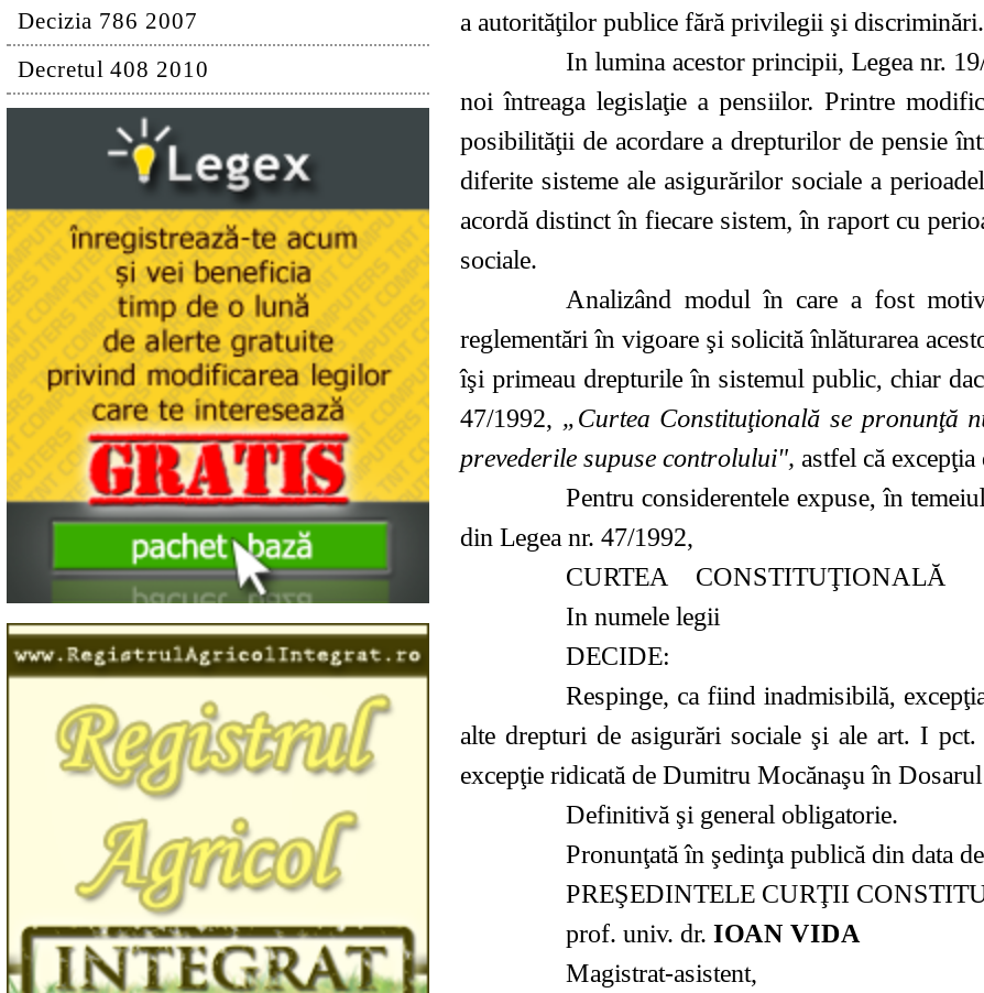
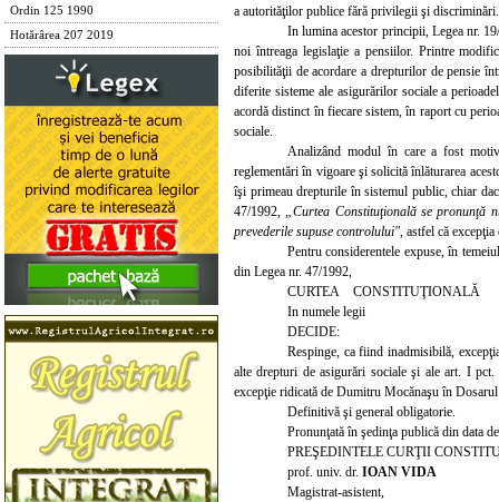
- Decizia 786 2007
+ Ordin 125 1990

- Decretul 408 2010
+ Hotărârea 207 2019
